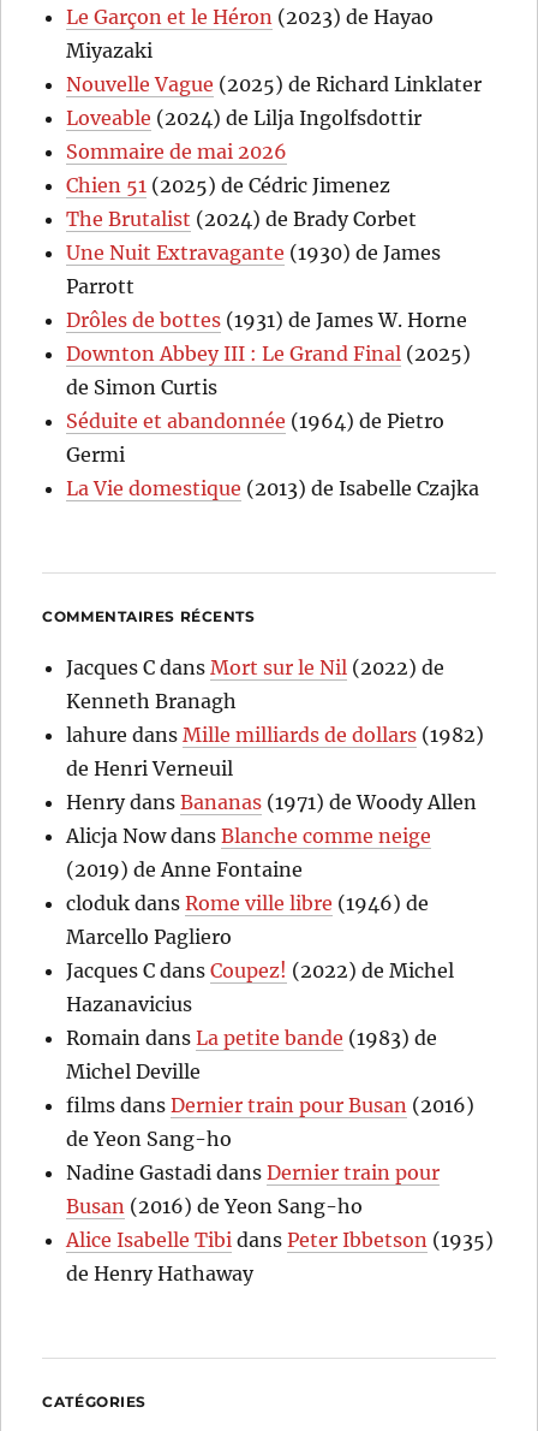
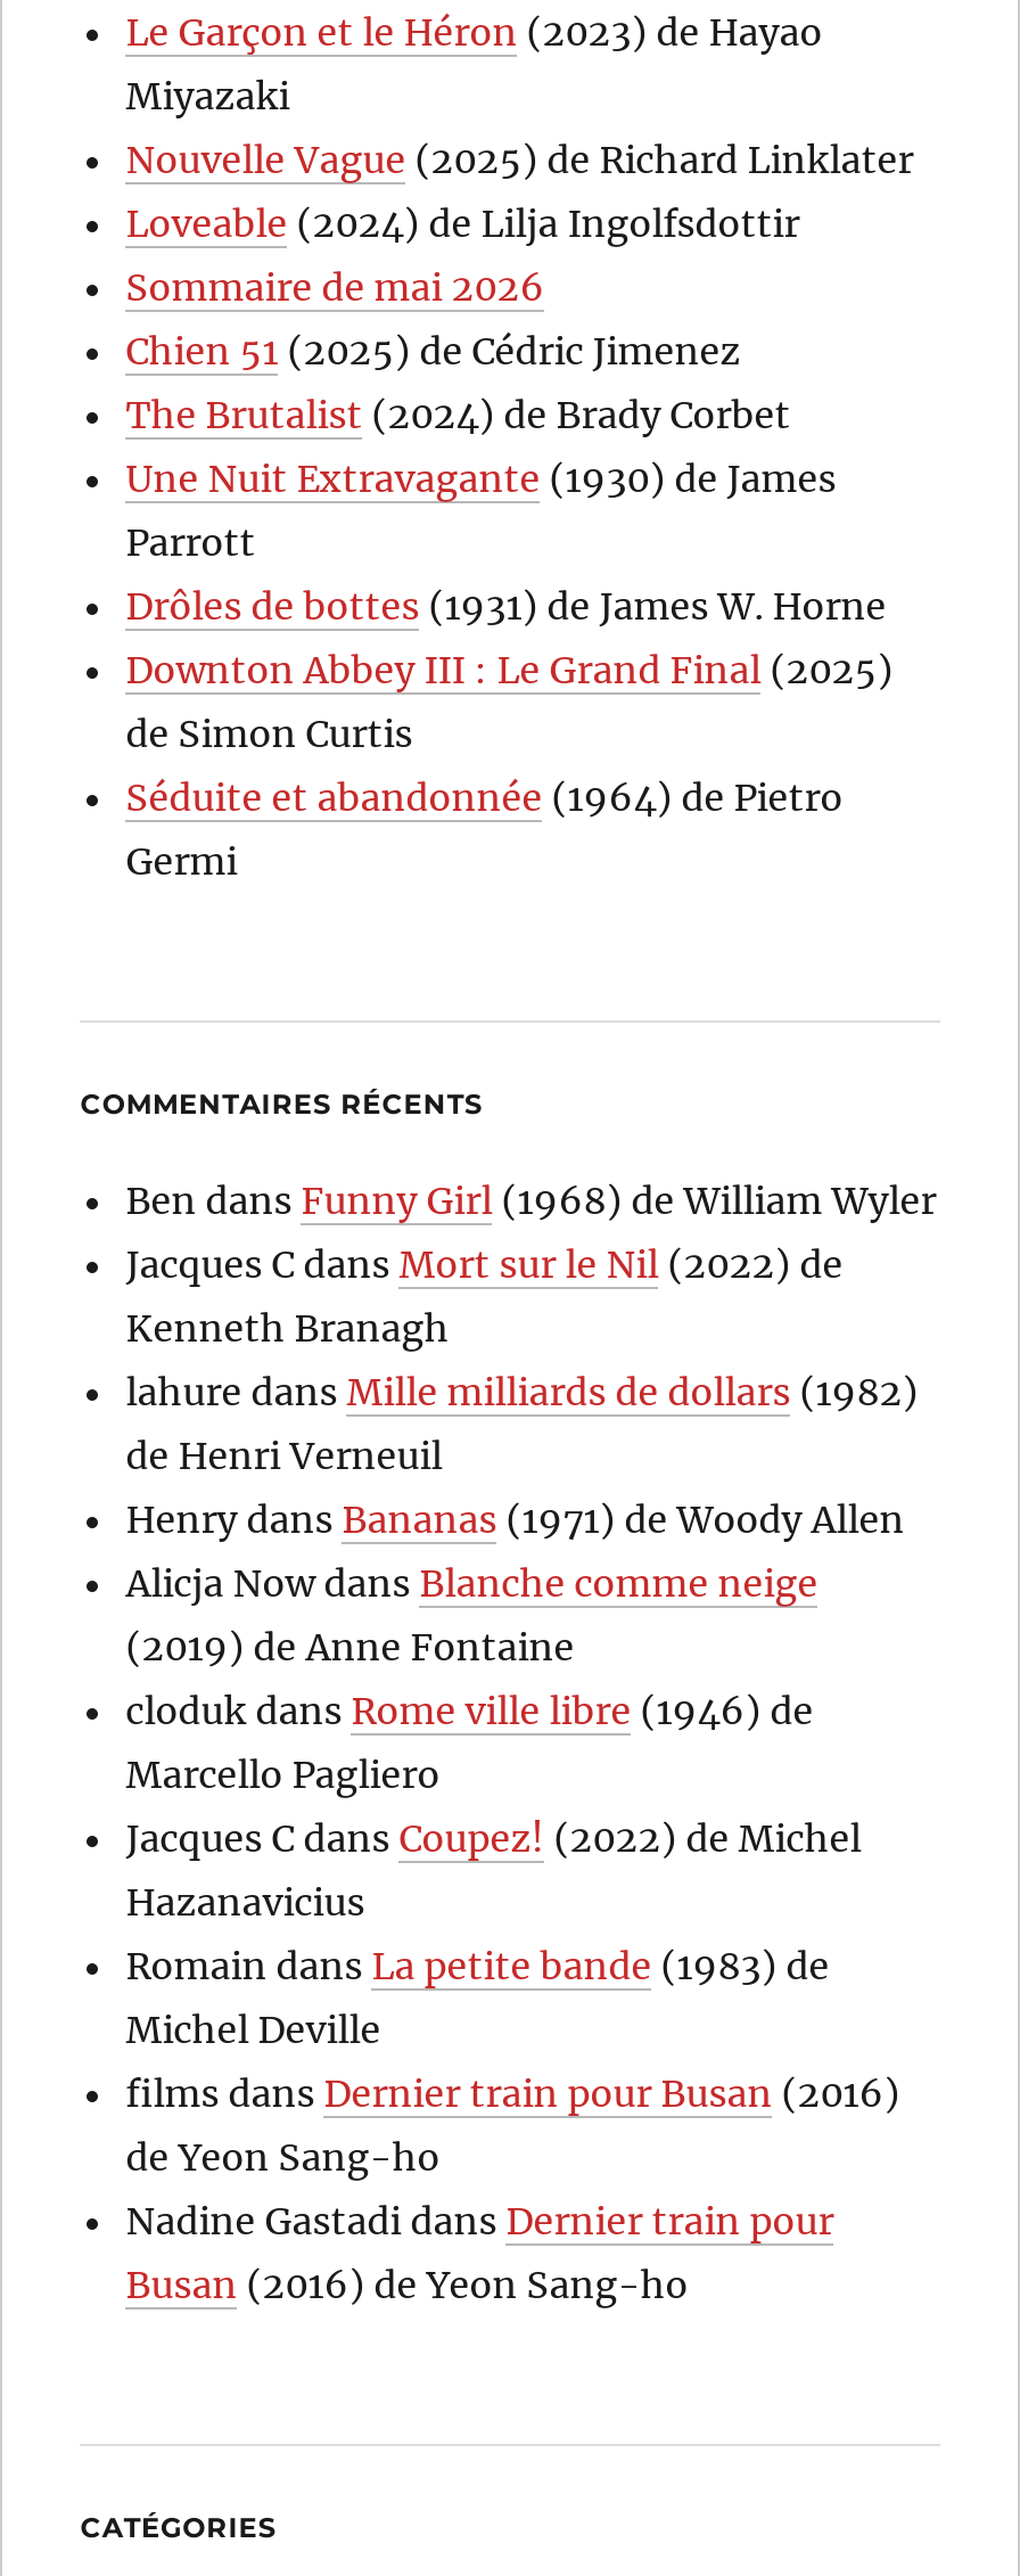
- La Vie domestique (2013) de Isabelle Czajka

+ Ben dans Funny Girl (1968) de William Wyler

- Alice Isabelle Tibi dans Peter Ibbetson (1935)
- de Henry Hathaway
